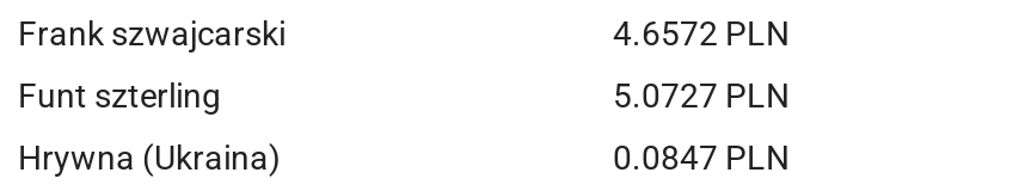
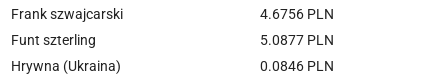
- 4.6572 PLN
+ 4.6756 PLN

- 5.0727 PLN
+ 5.0877 PLN

- 0.0847 PLN
+ 0.0846 PLN
